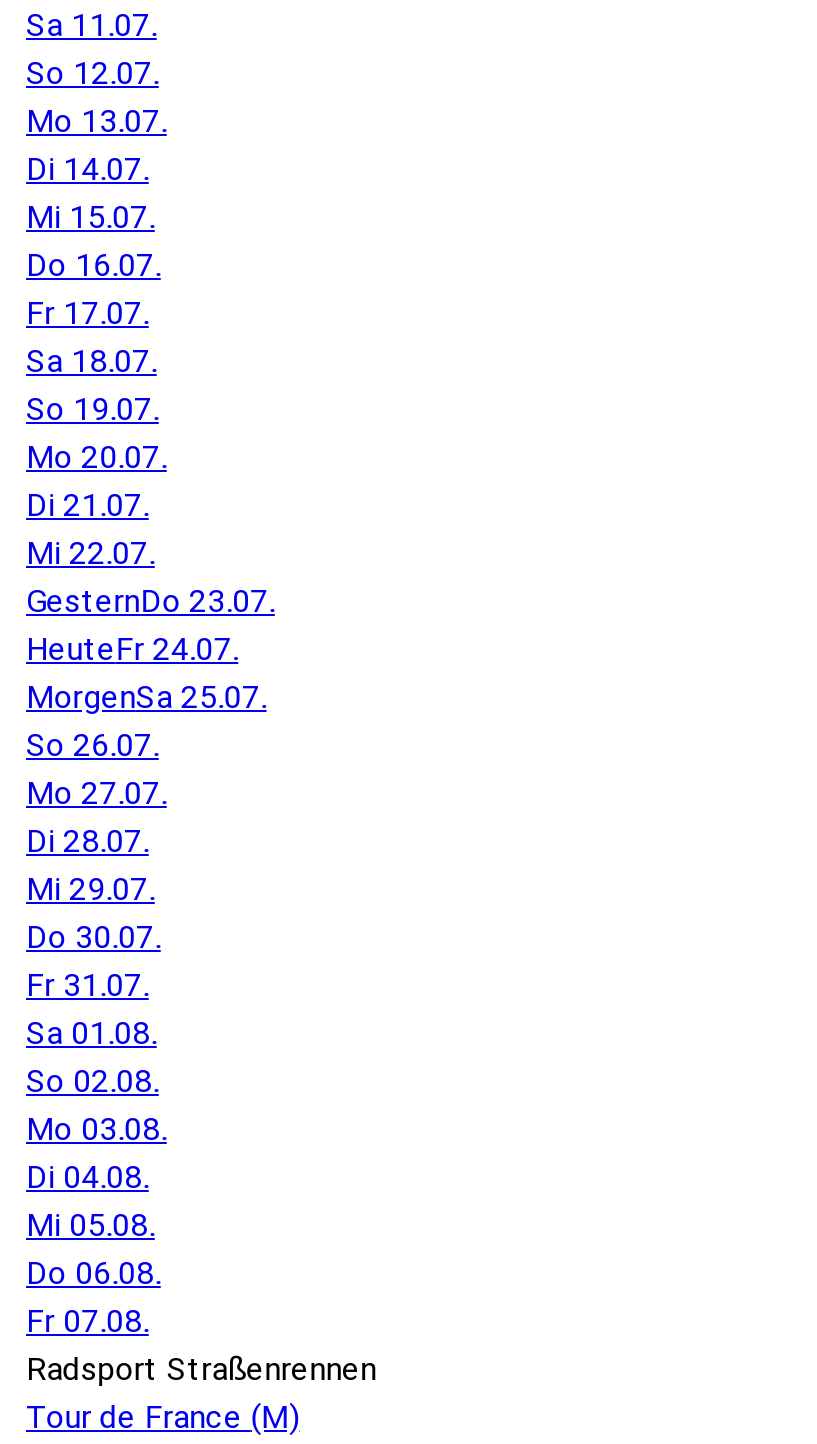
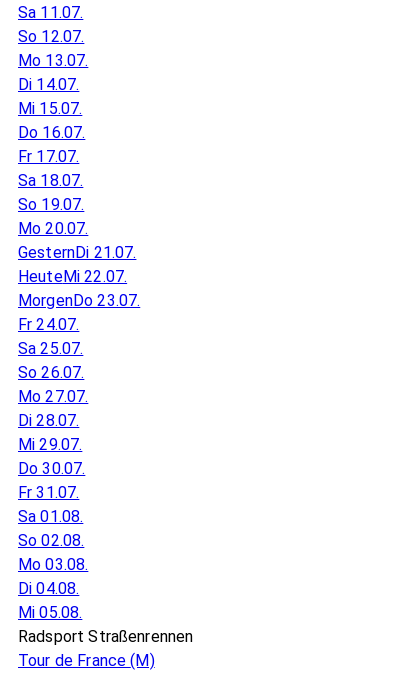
- Di 21.07.
- Mi 22.07.
- GesternDo 23.07.
- HeuteFr 24.07.
- MorgenSa 25.07.
+ GesternDi 21.07.
+ HeuteMi 22.07.
+ MorgenDo 23.07.
+ Fr 24.07.
+ Sa 25.07.

- Do 06.08.
- Fr 07.08.
